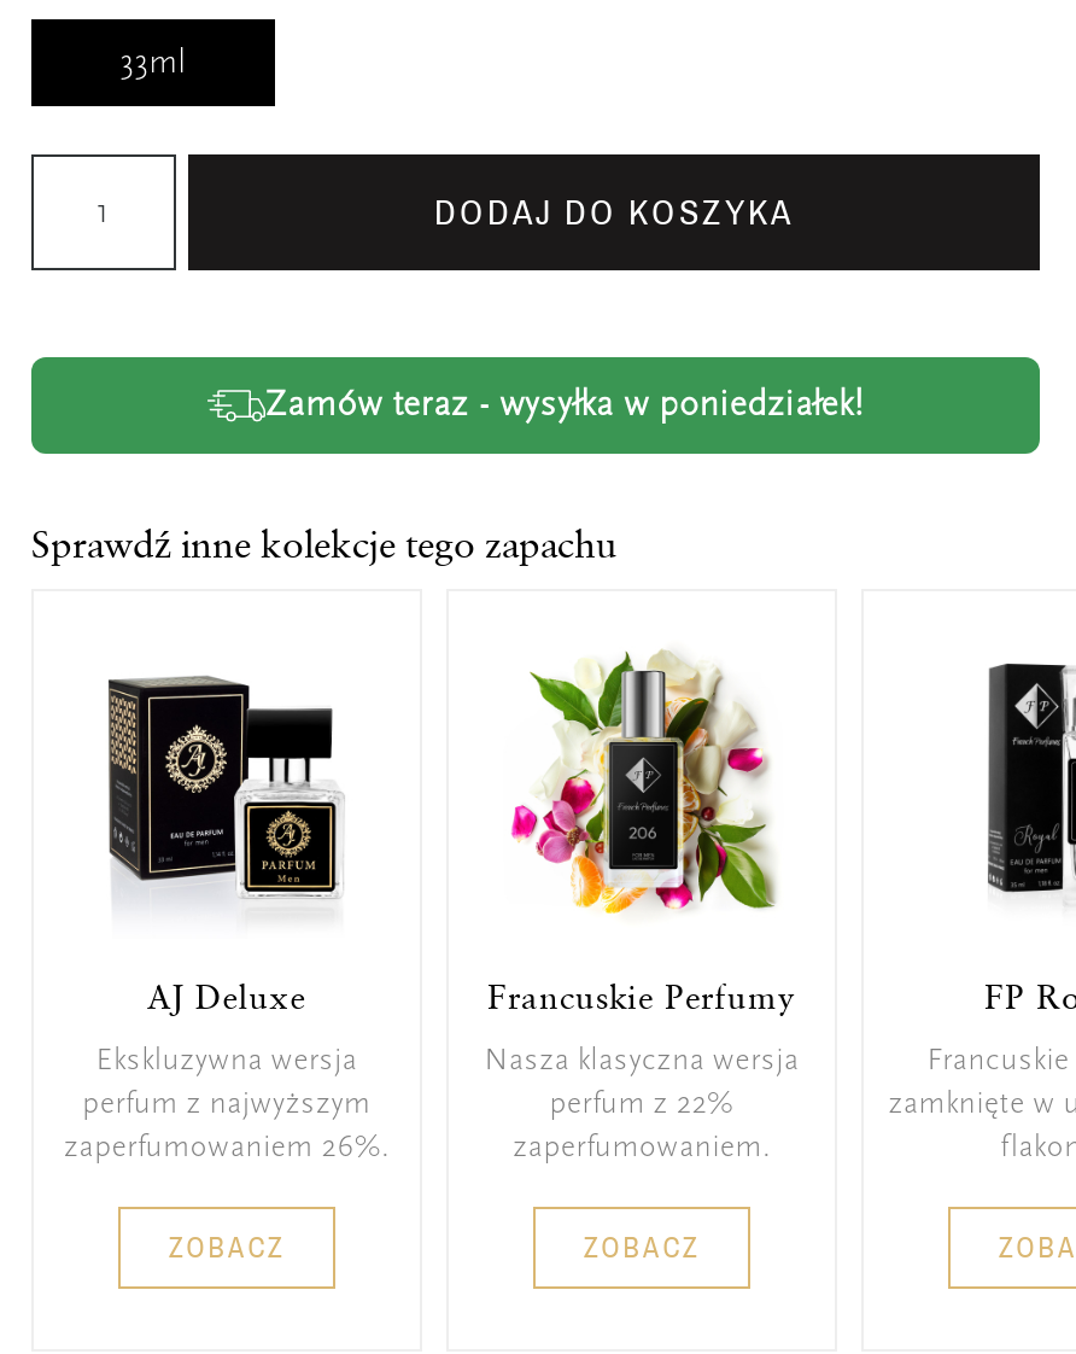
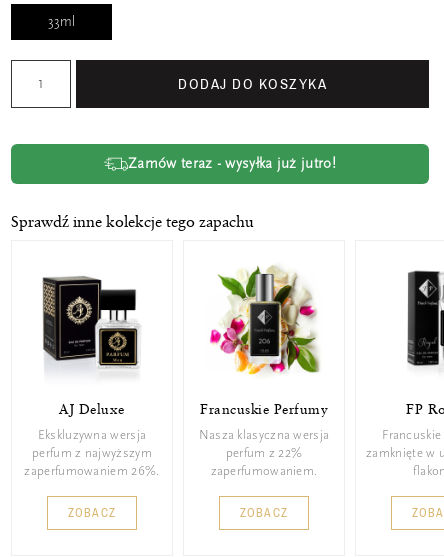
- Zamów teraz - wysyłka w poniedziałek!
+ Zamów teraz - wysyłka już jutro!
